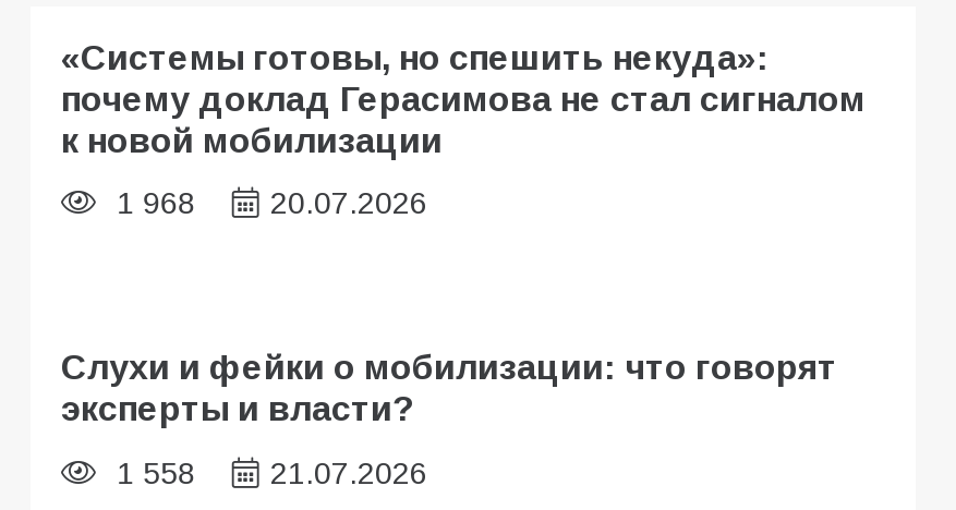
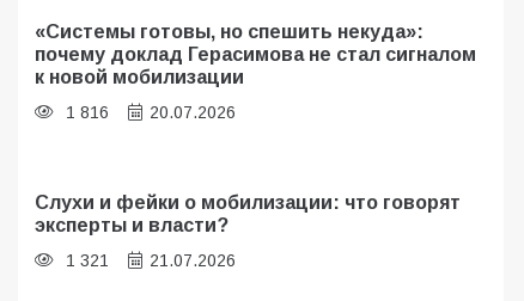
- 1 968
+ 1 816

- 1 558
+ 1 321
